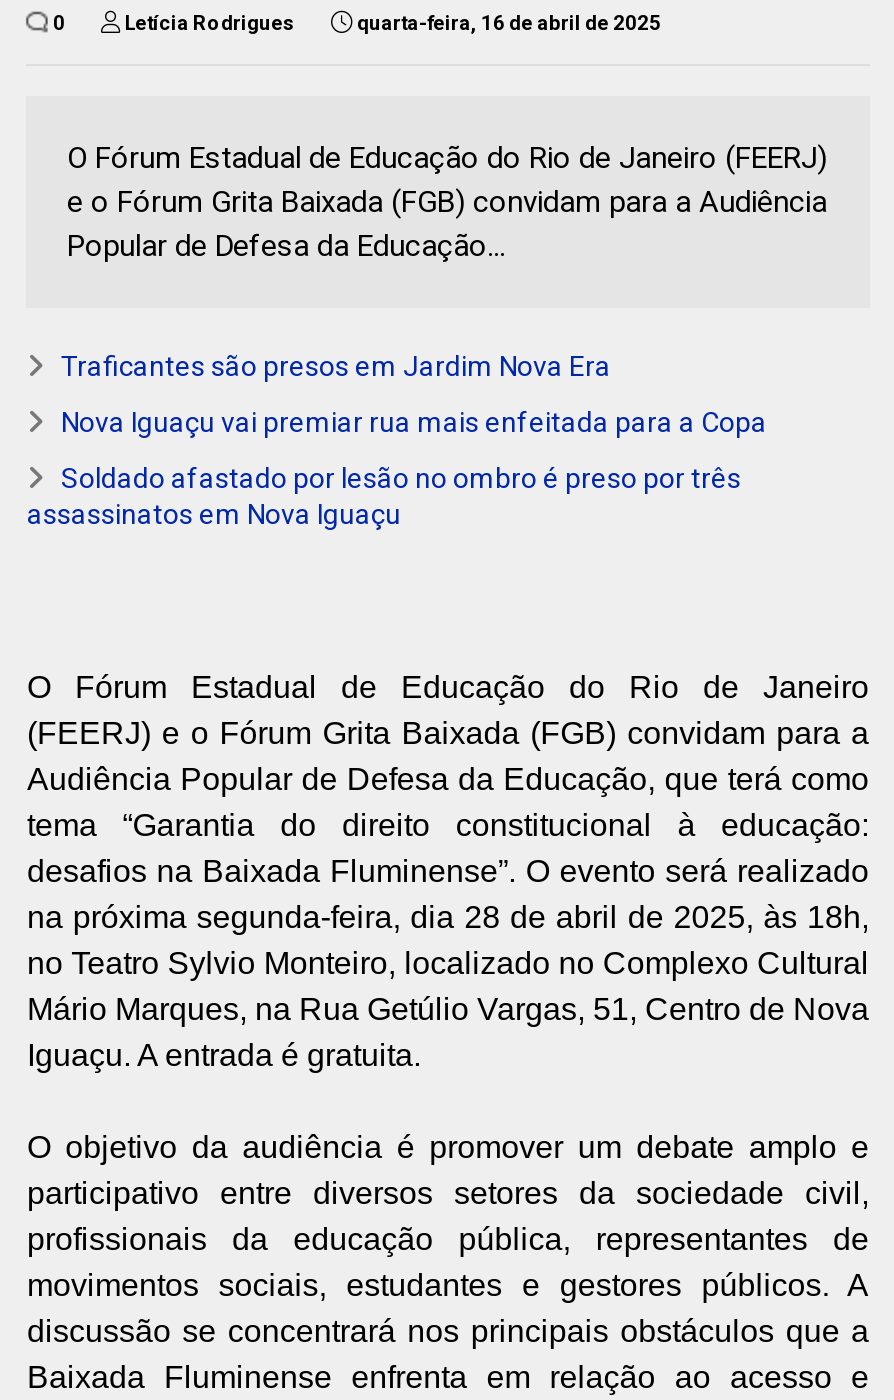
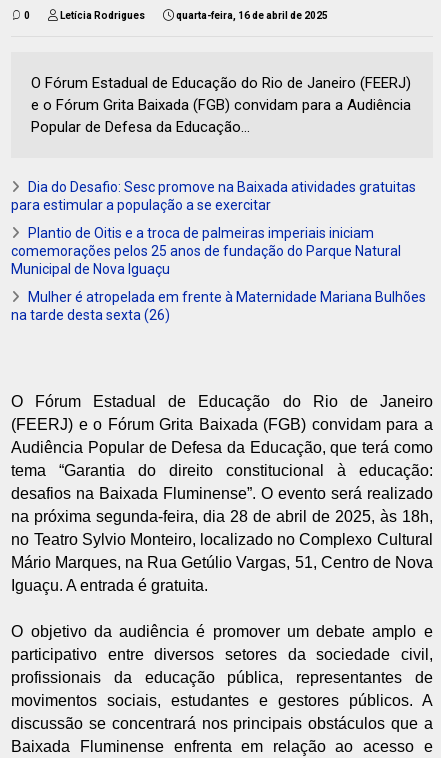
- Traficantes são presos em Jardim Nova Era
+ Dia do Desafio: Sesc promove na Baixada atividades gratuitas
+ para estimular a população a se exercitar

- Nova Iguaçu vai premiar rua mais enfeitada para a Copa
+ Plantio de Oitis e a troca de palmeiras imperiais iniciam
+ comemorações pelos 25 anos de fundação do Parque Natural
+ Municipal de Nova Iguaçu

- Soldado afastado por lesão no ombro é preso por três
- assassinatos em Nova Iguaçu
+ Mulher é atropelada em frente à Maternidade Mariana Bulhões
+ na tarde desta sexta (26)
